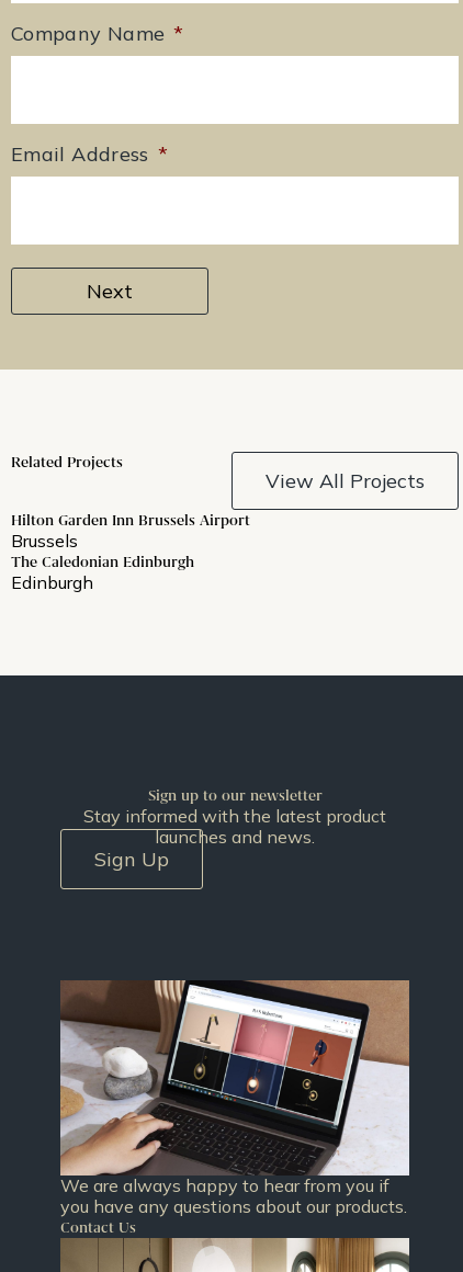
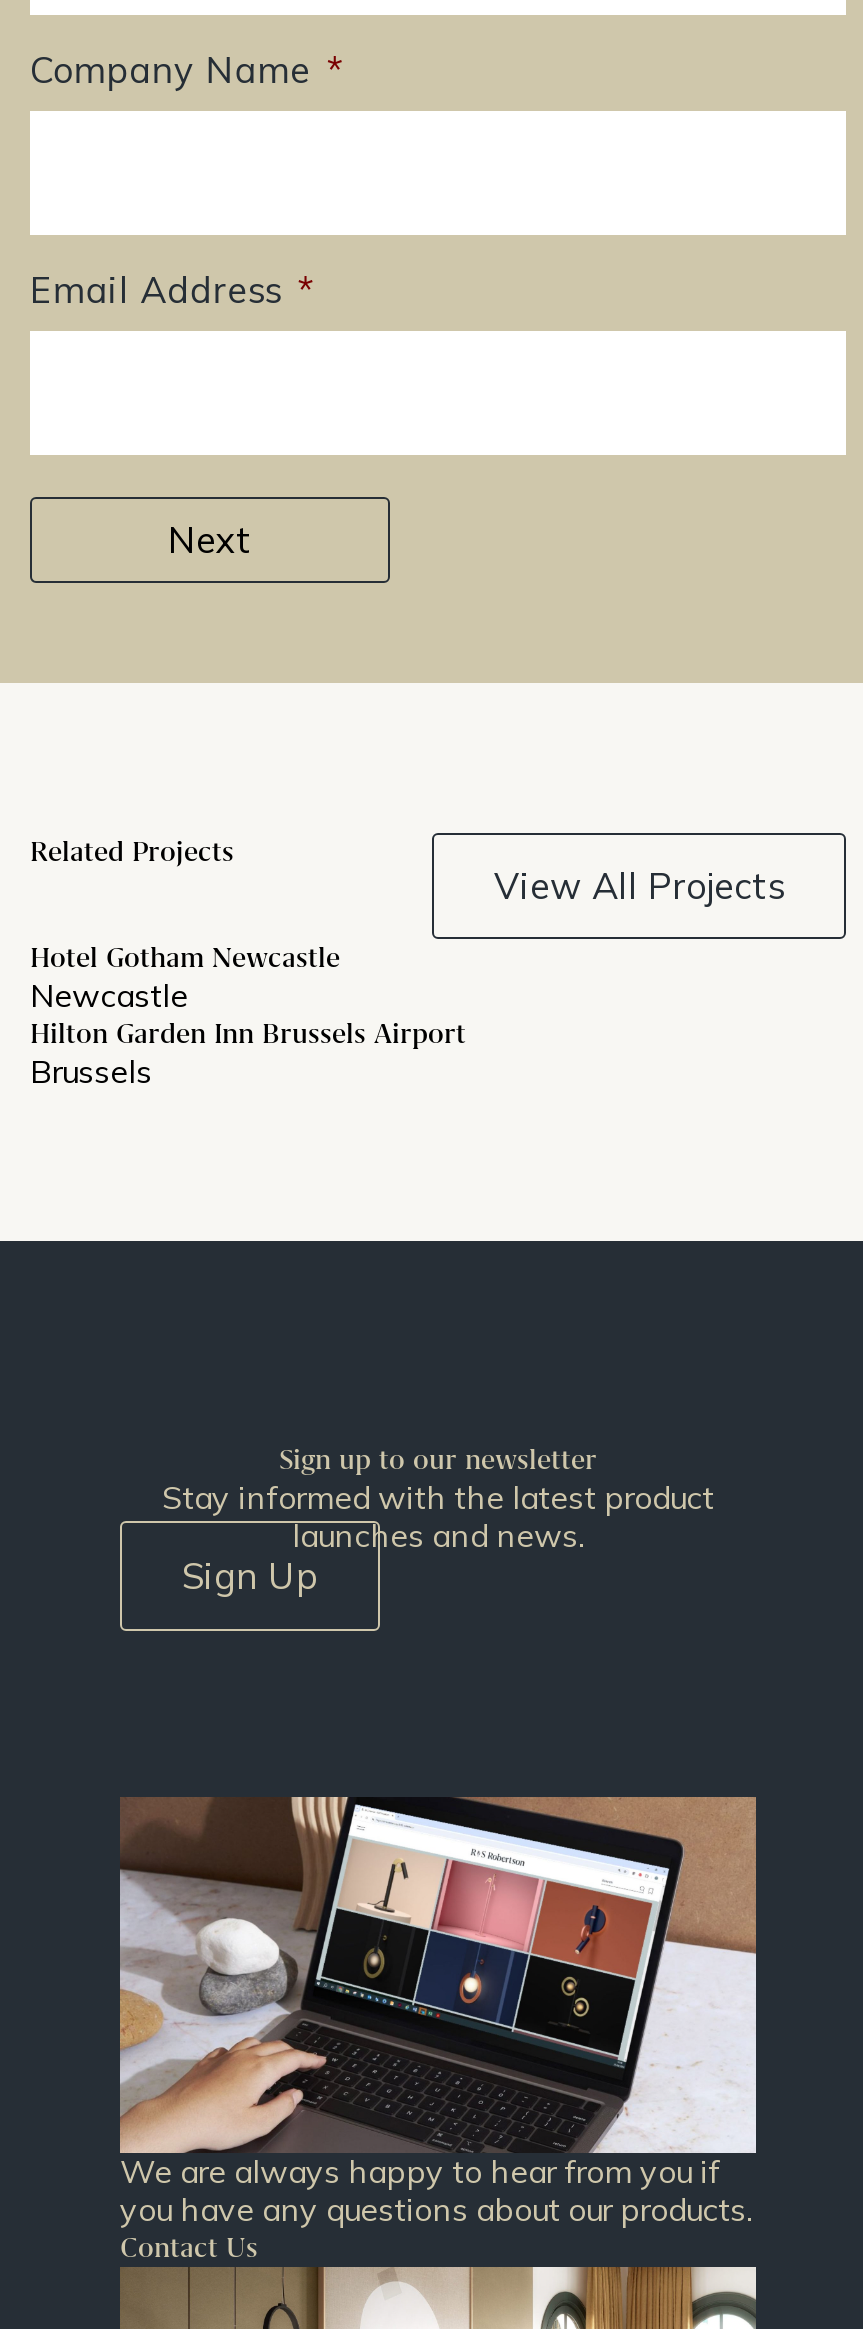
+ Hotel Gotham Newcastle
+ Newcastle

moved down: Hilton Garden Inn Brussels Airport | Brussels

- The Caledonian Edinburgh
- Edinburgh
